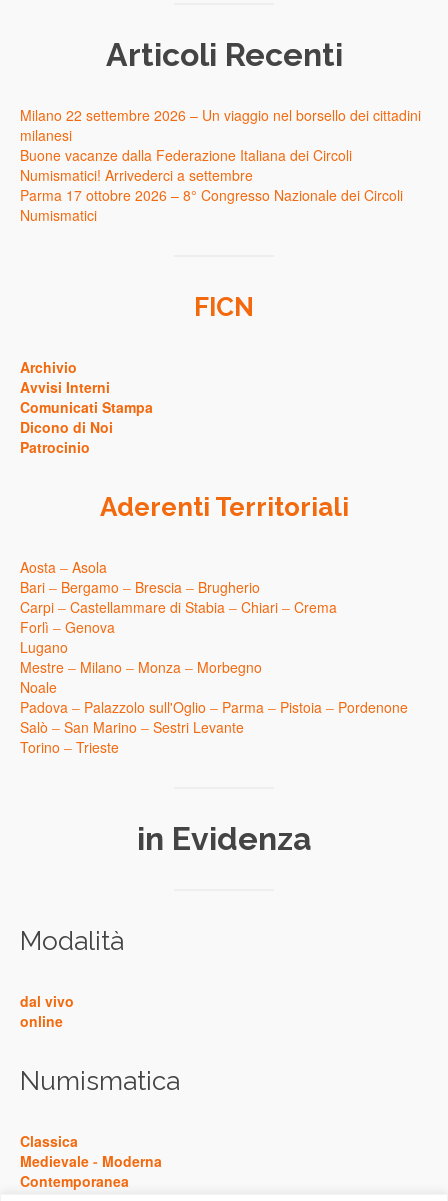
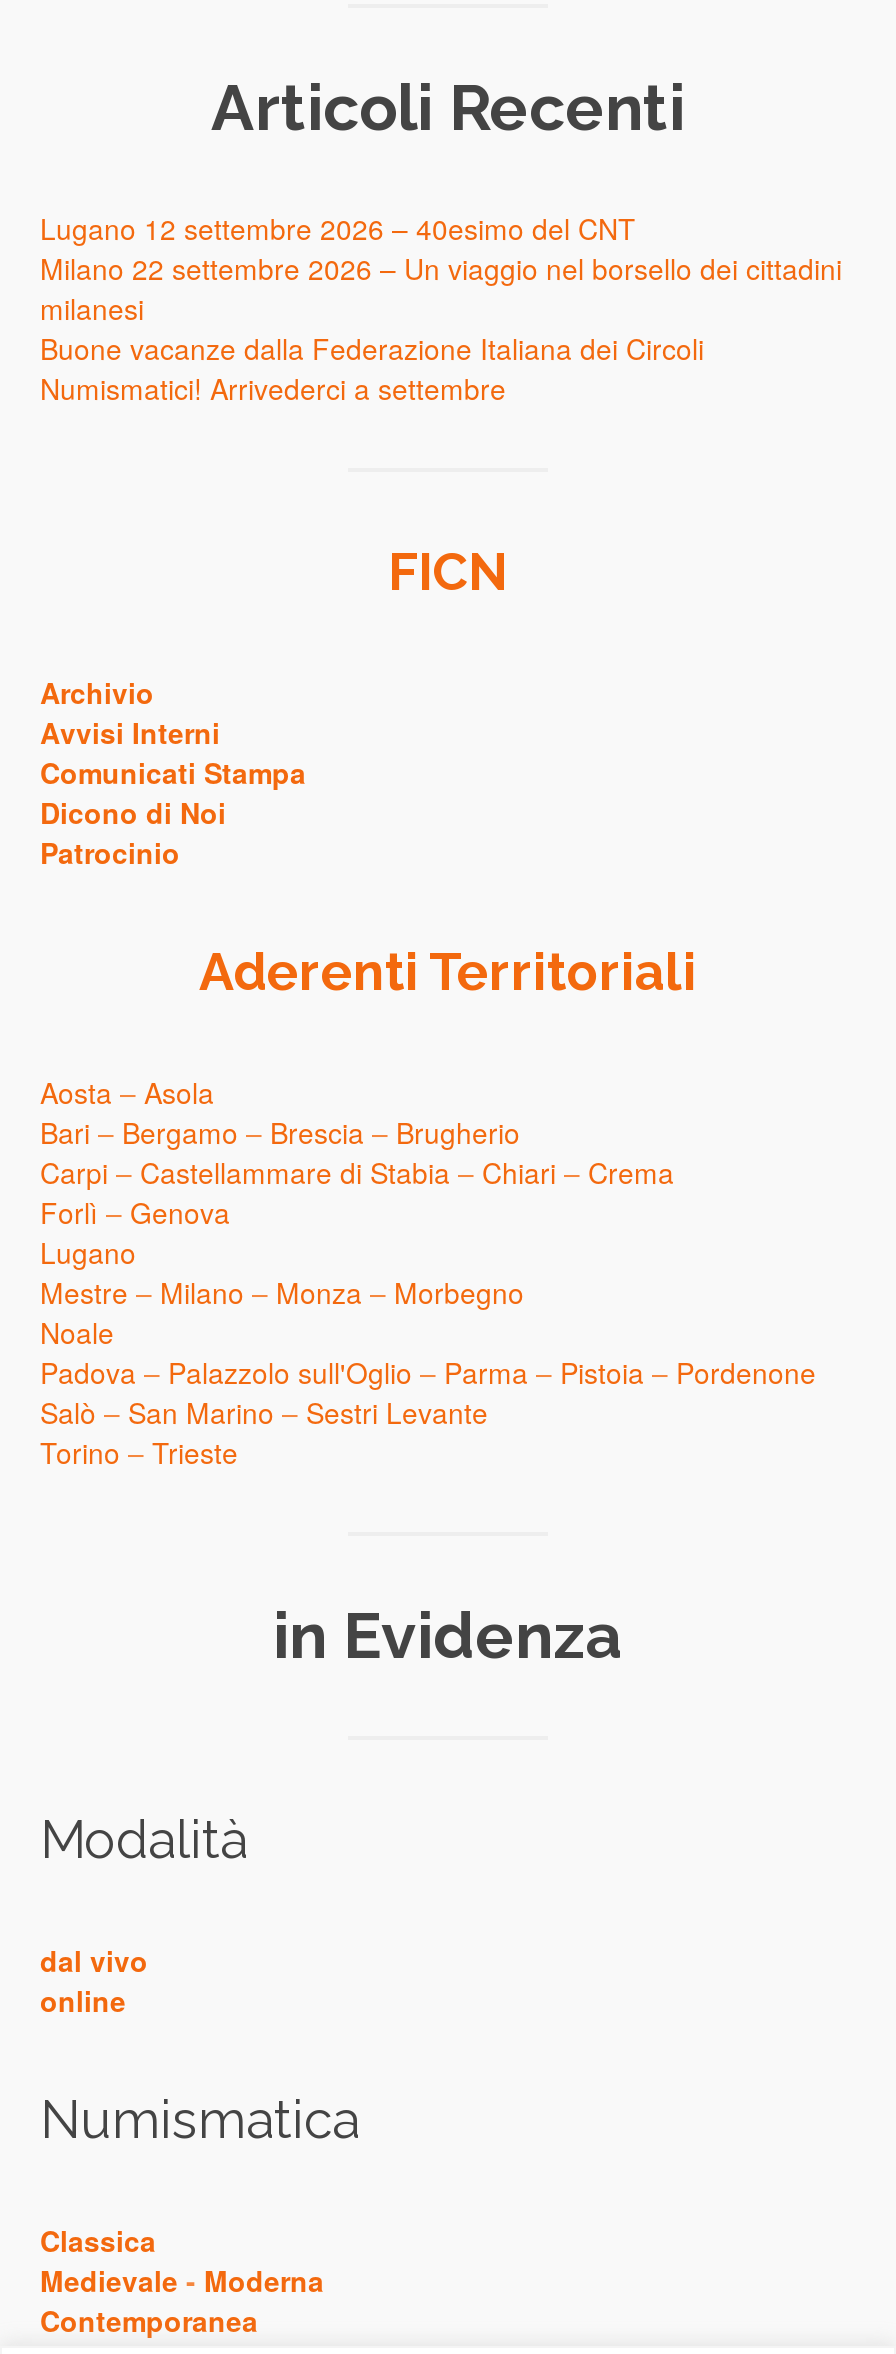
+ Lugano 12 settembre 2026 – 40esimo del CNT

moved down: Milano 22 settembre 2026 – Un viaggio nel borsello dei cittadini | milanesi | Buone vacanze dalla Federazione Italiana dei Circoli | Numismatici! Arrivederci a settembre

- Parma 17 ottobre 2026 – 8° Congresso Nazionale dei Circoli
- Numismatici
